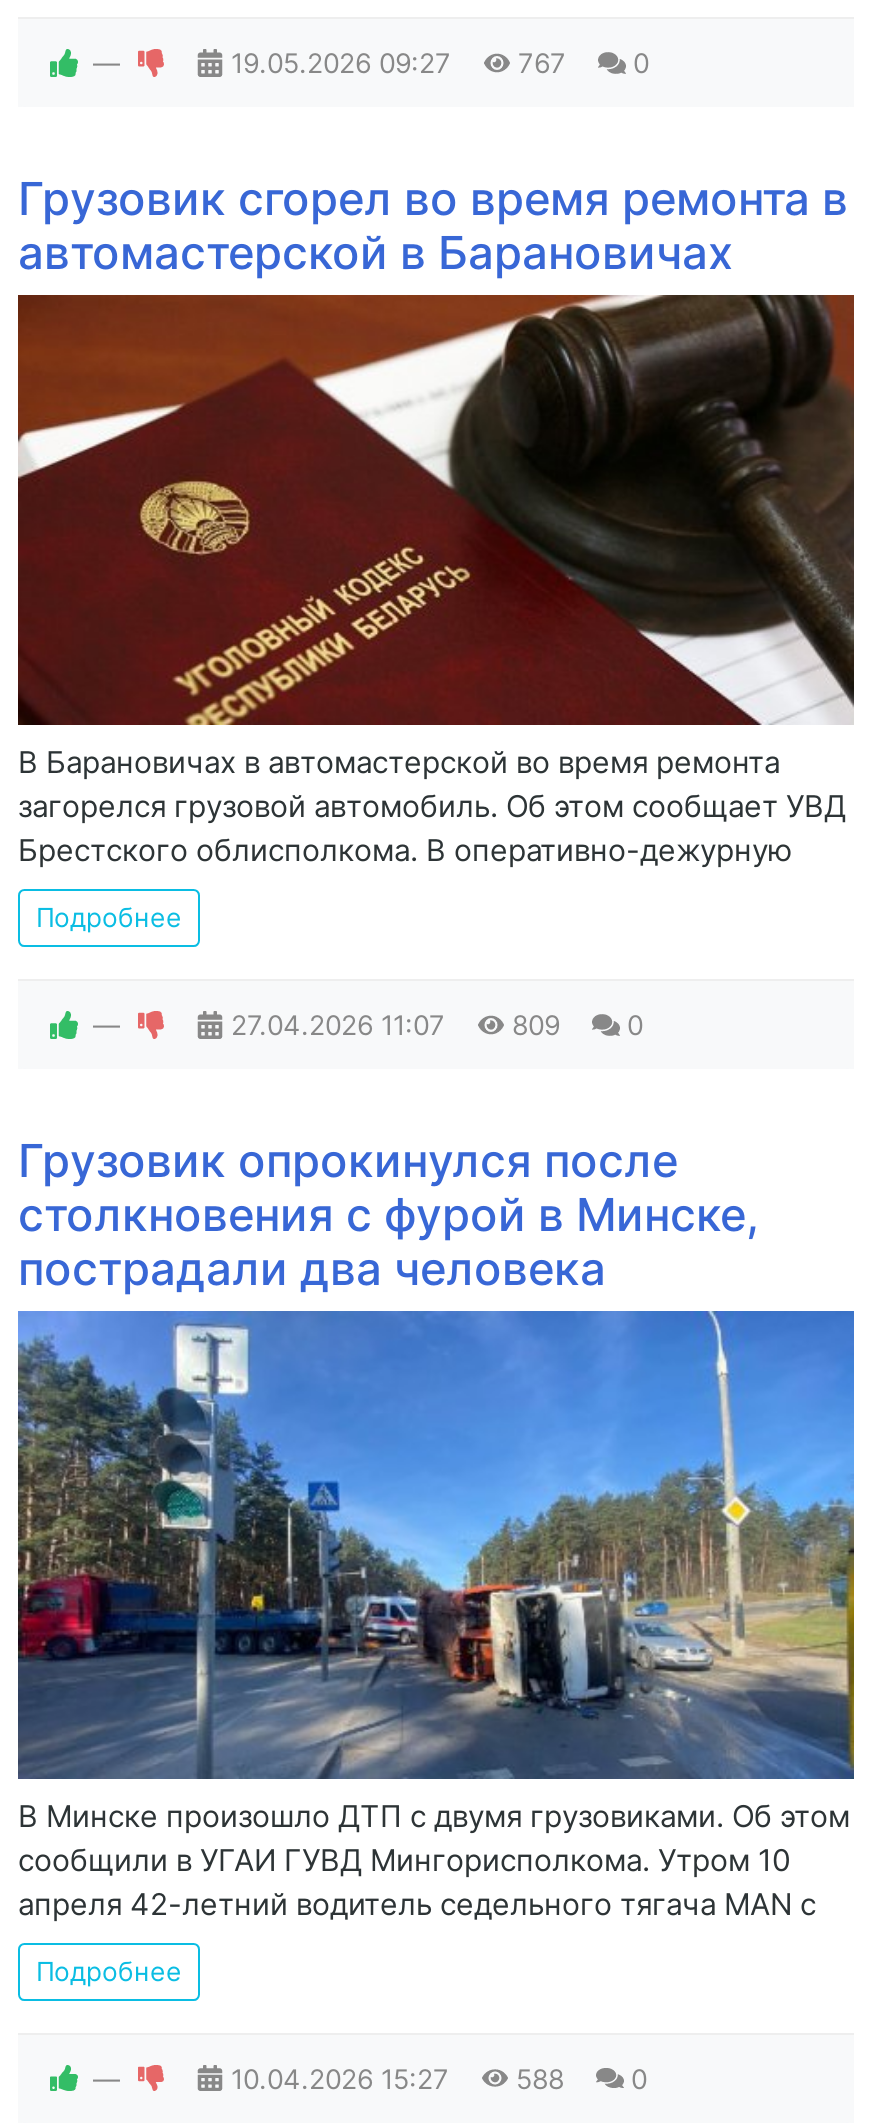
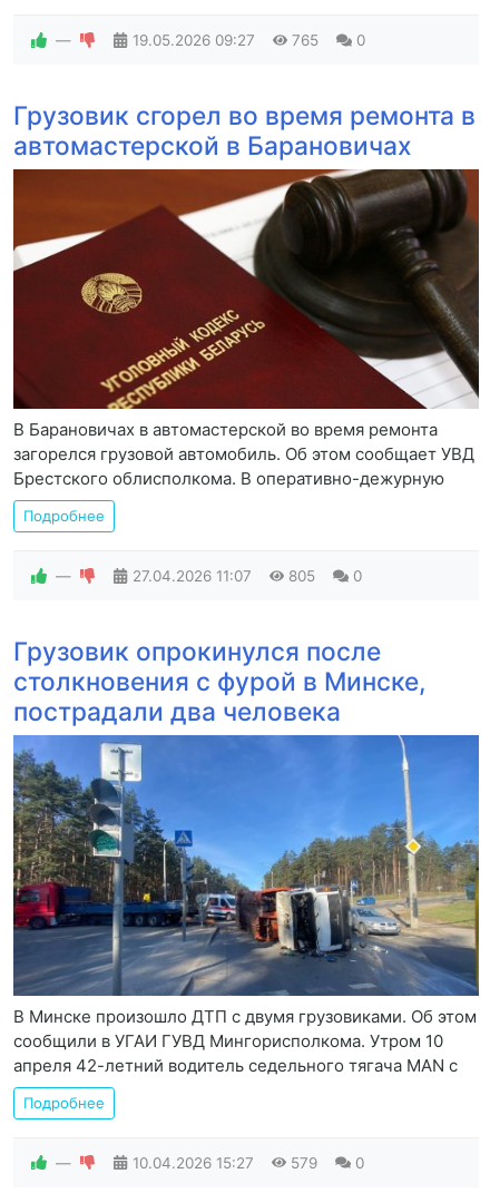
- 19.05.2026 09:27 767
+ 19.05.2026 09:27 765

- 27.04.2026 11:07 809
+ 27.04.2026 11:07 805

- 10.04.2026 15:27 588
+ 10.04.2026 15:27 579
